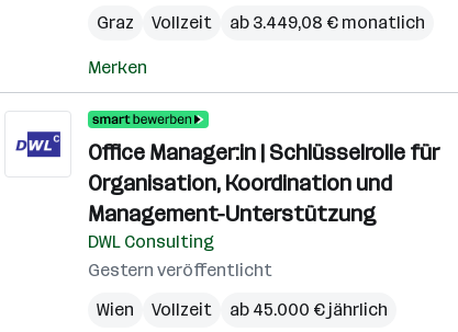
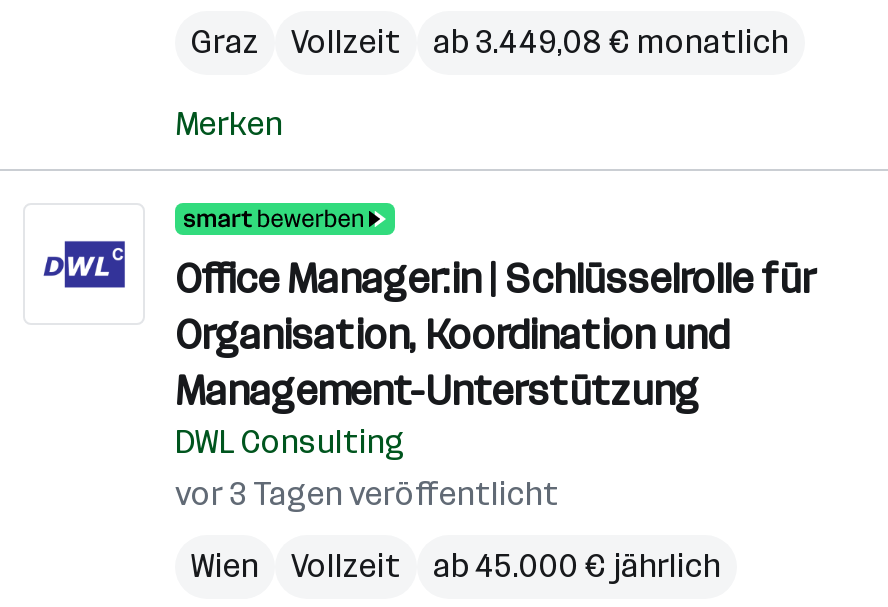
- Gestern veröffentlicht
+ vor 3 Tagen veröffentlicht
